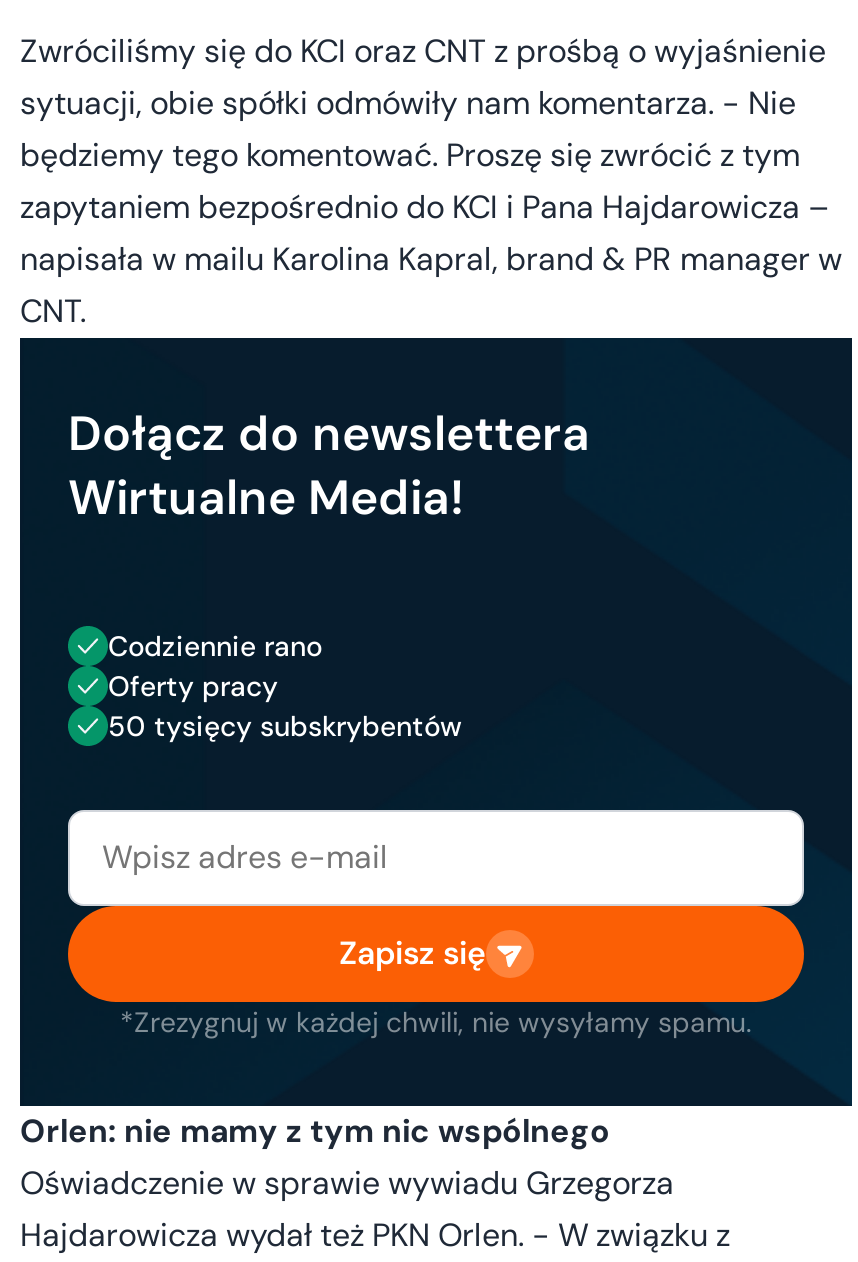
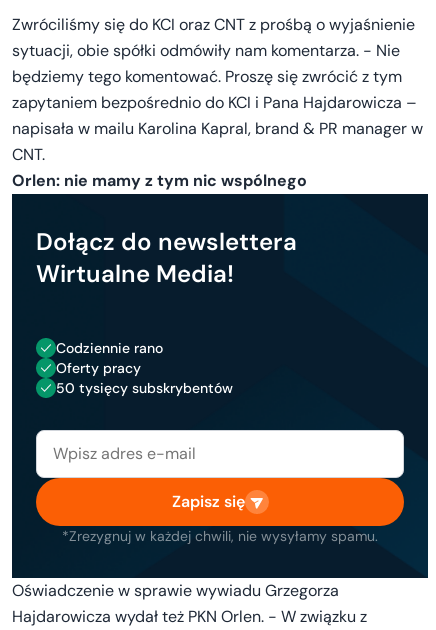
moved down: Dołącz do newslettera | Wirtualne Media! | Codziennie rano | Oferty pracy | 50 tysięcy subskrybentów | Zapisz się | *Zrezygnuj w każdej chwili, nie wysyłamy spamu.

moved up: Orlen: nie mamy z tym nic wspólnego
